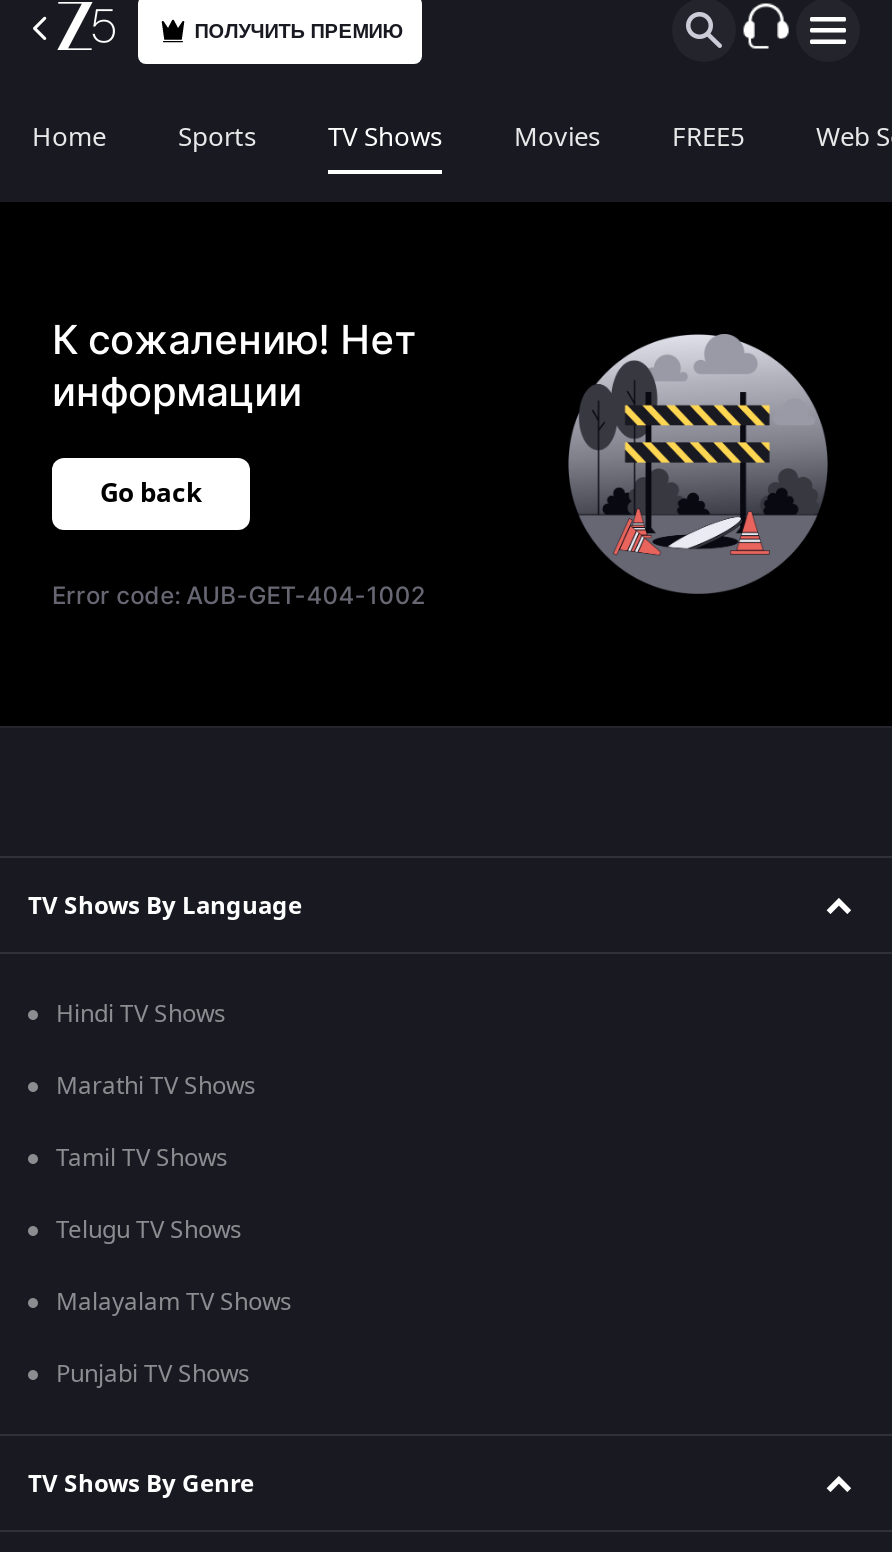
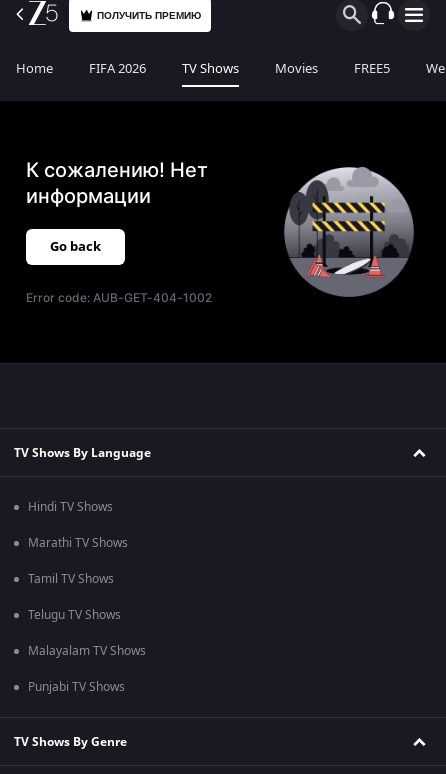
- Sports
+ FIFA 2026
